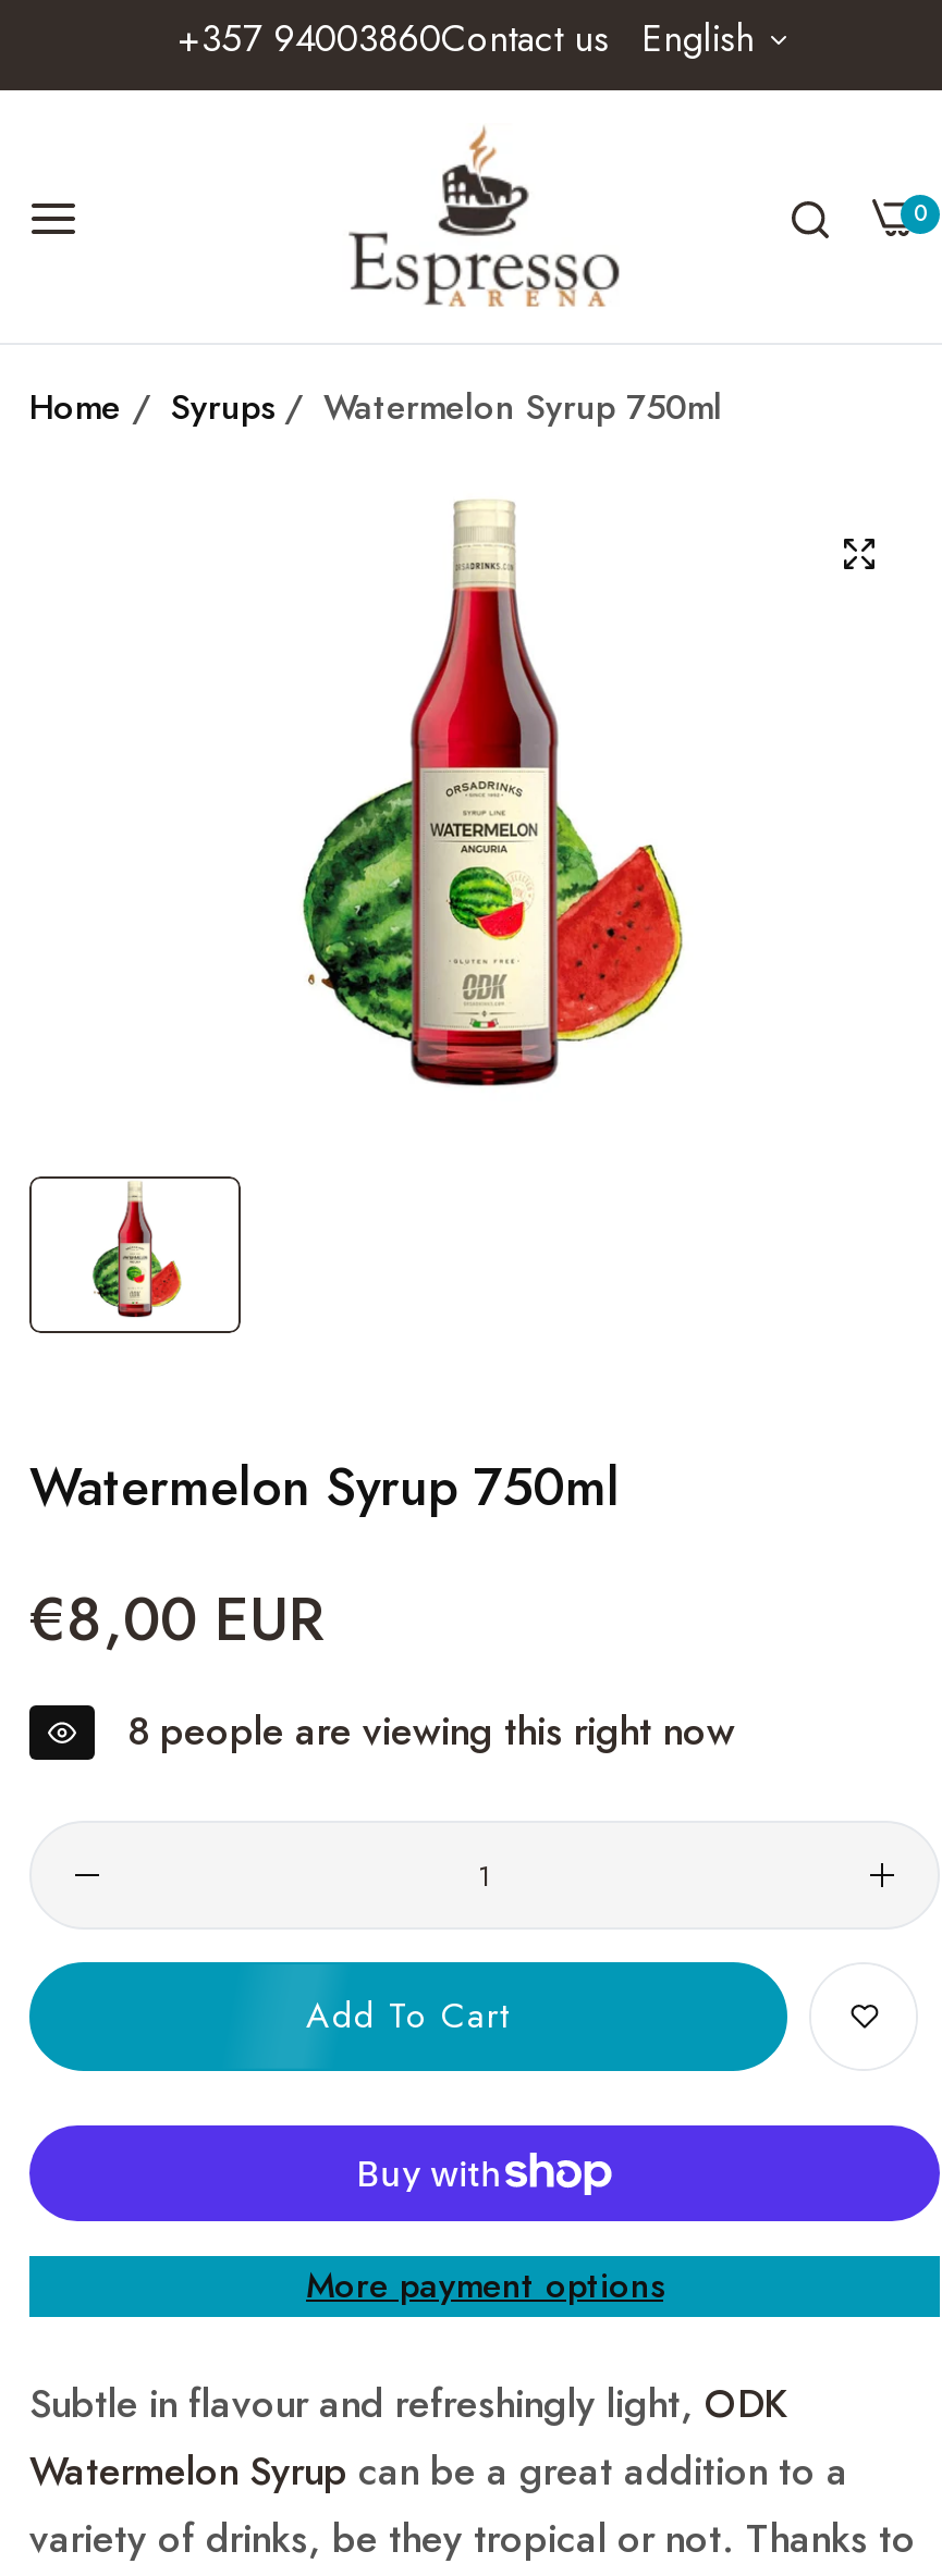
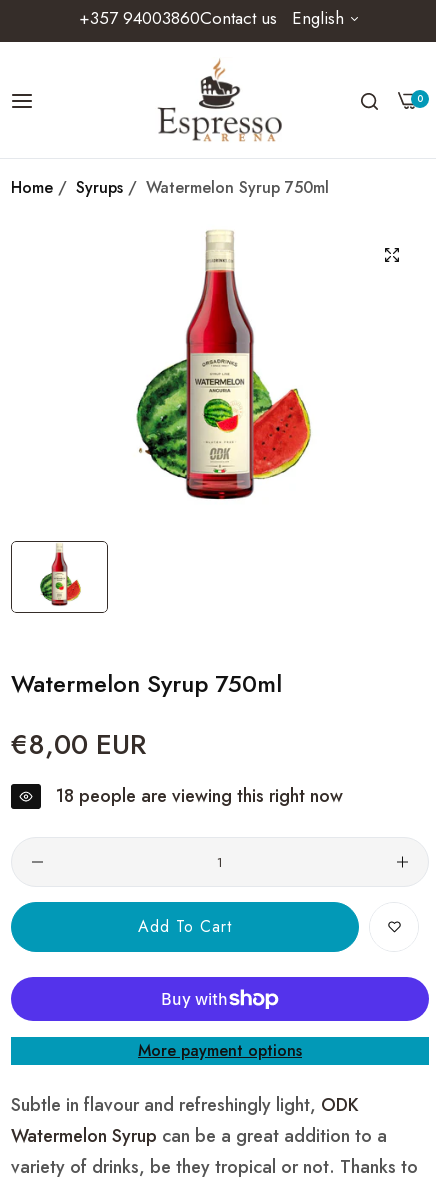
- 8 people are viewing this right now
+ 18 people are viewing this right now
